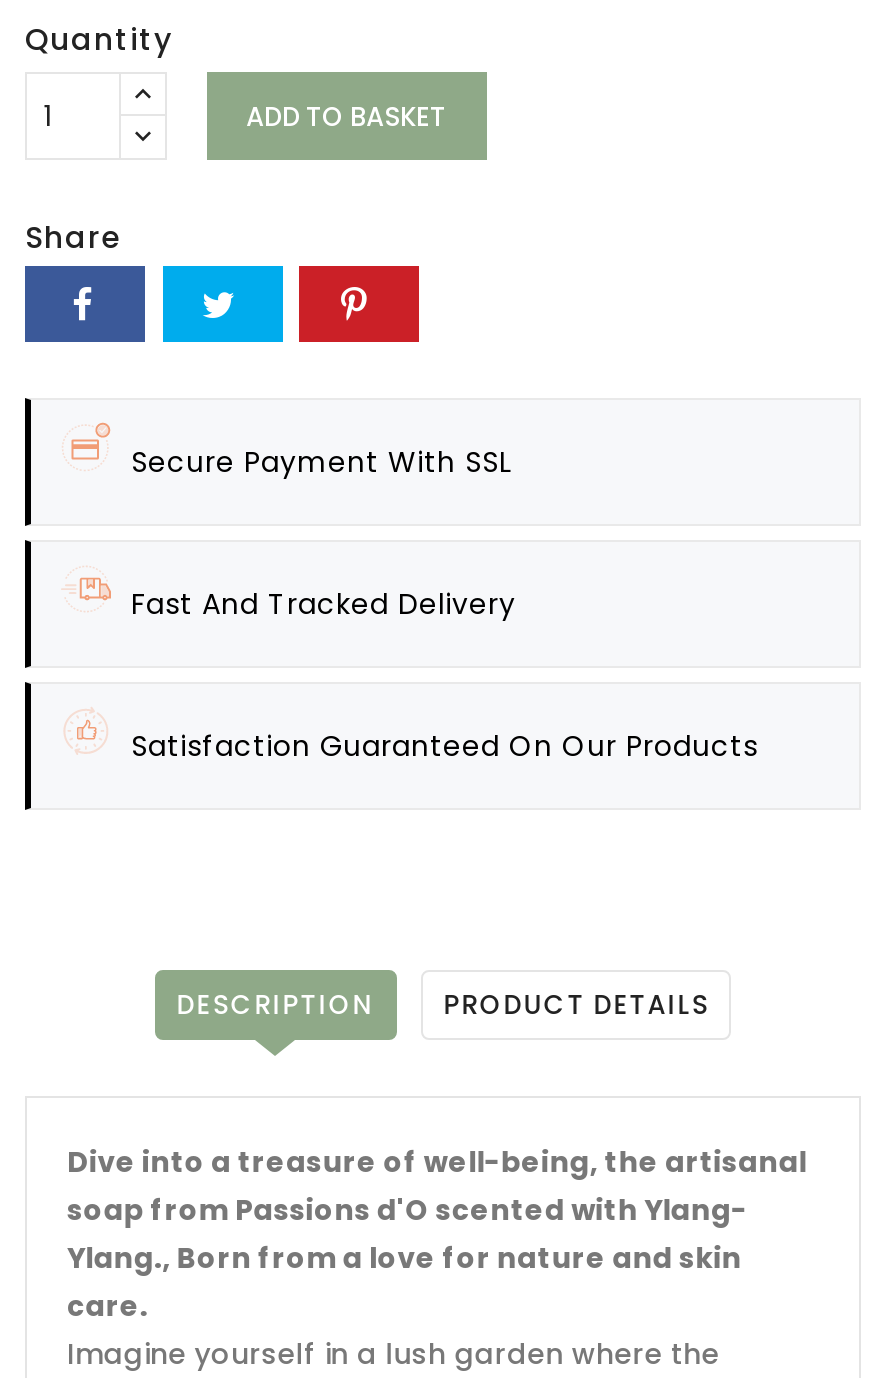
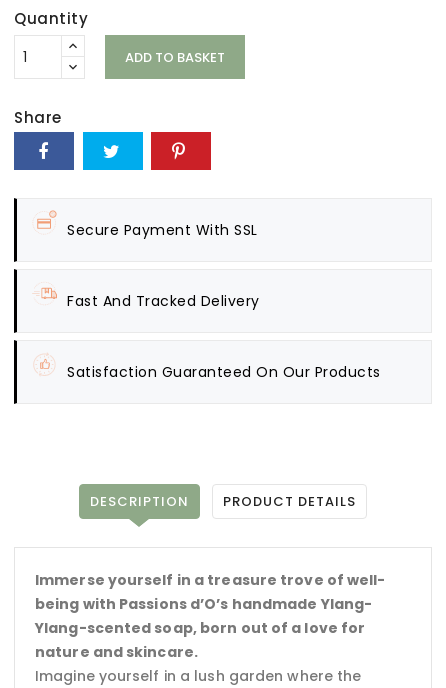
- Dive into a treasure of well-being, the artisanal
- soap from Passions d'O scented with Ylang-
- Ylang., Born from a love for nature and skin
- care.
+ Immerse yourself in a treasure trove of well-
+ being with Passions d’O’s handmade Ylang-
+ Ylang-scented soap, born out of a love for
+ nature and skincare.
